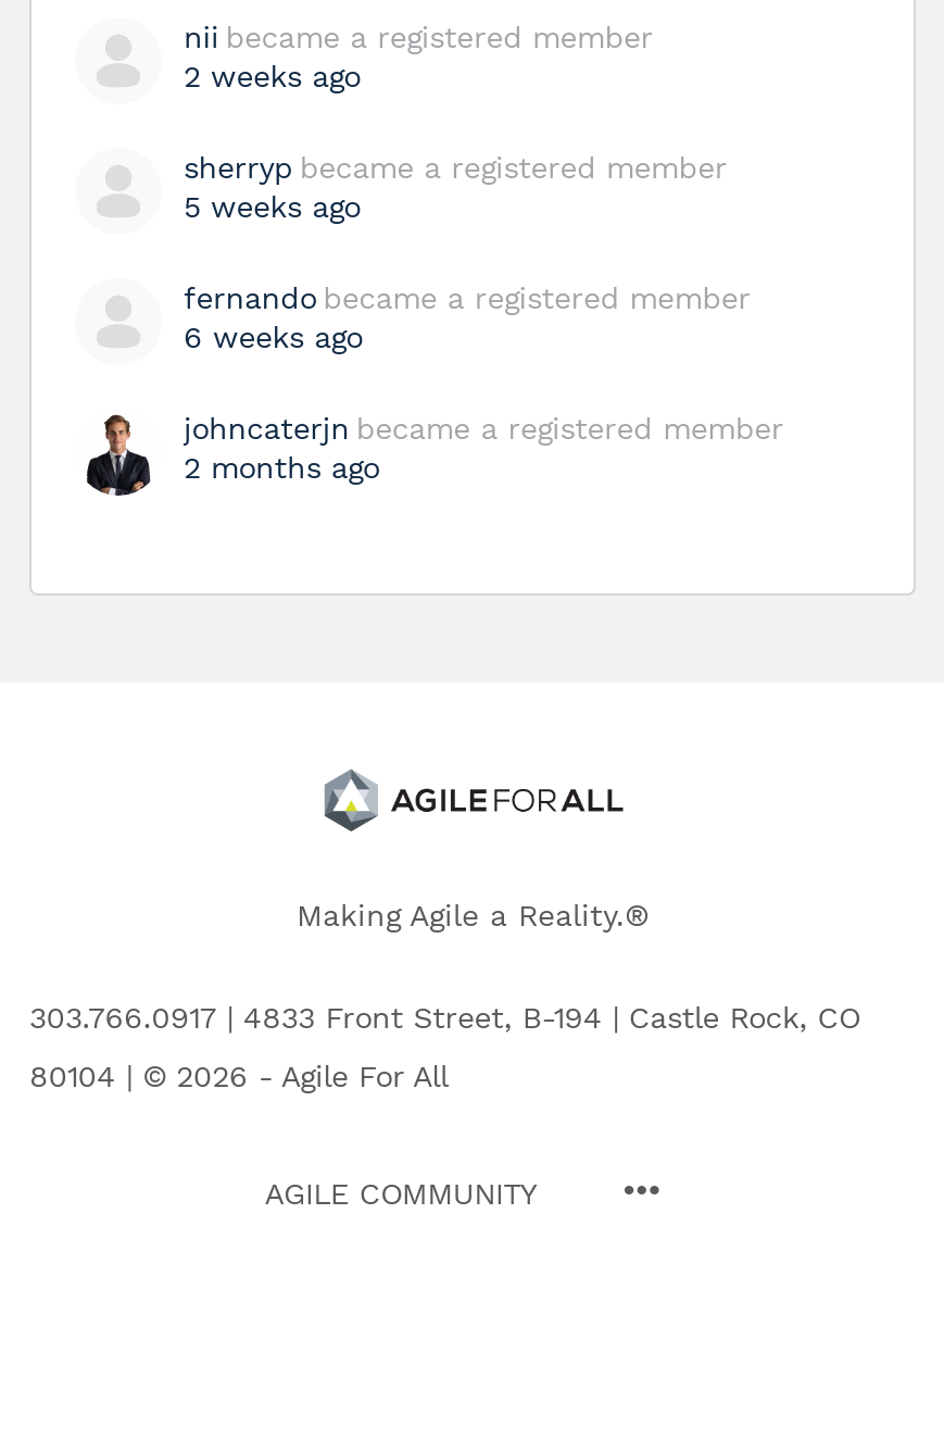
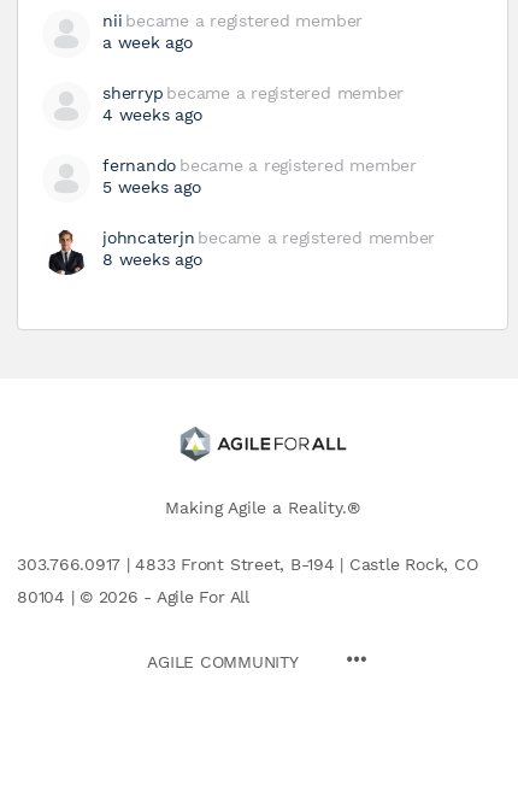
- 2 weeks ago
+ a week ago

- 5 weeks ago
+ 4 weeks ago

- 6 weeks ago
+ 5 weeks ago

- 2 months ago
+ 8 weeks ago
